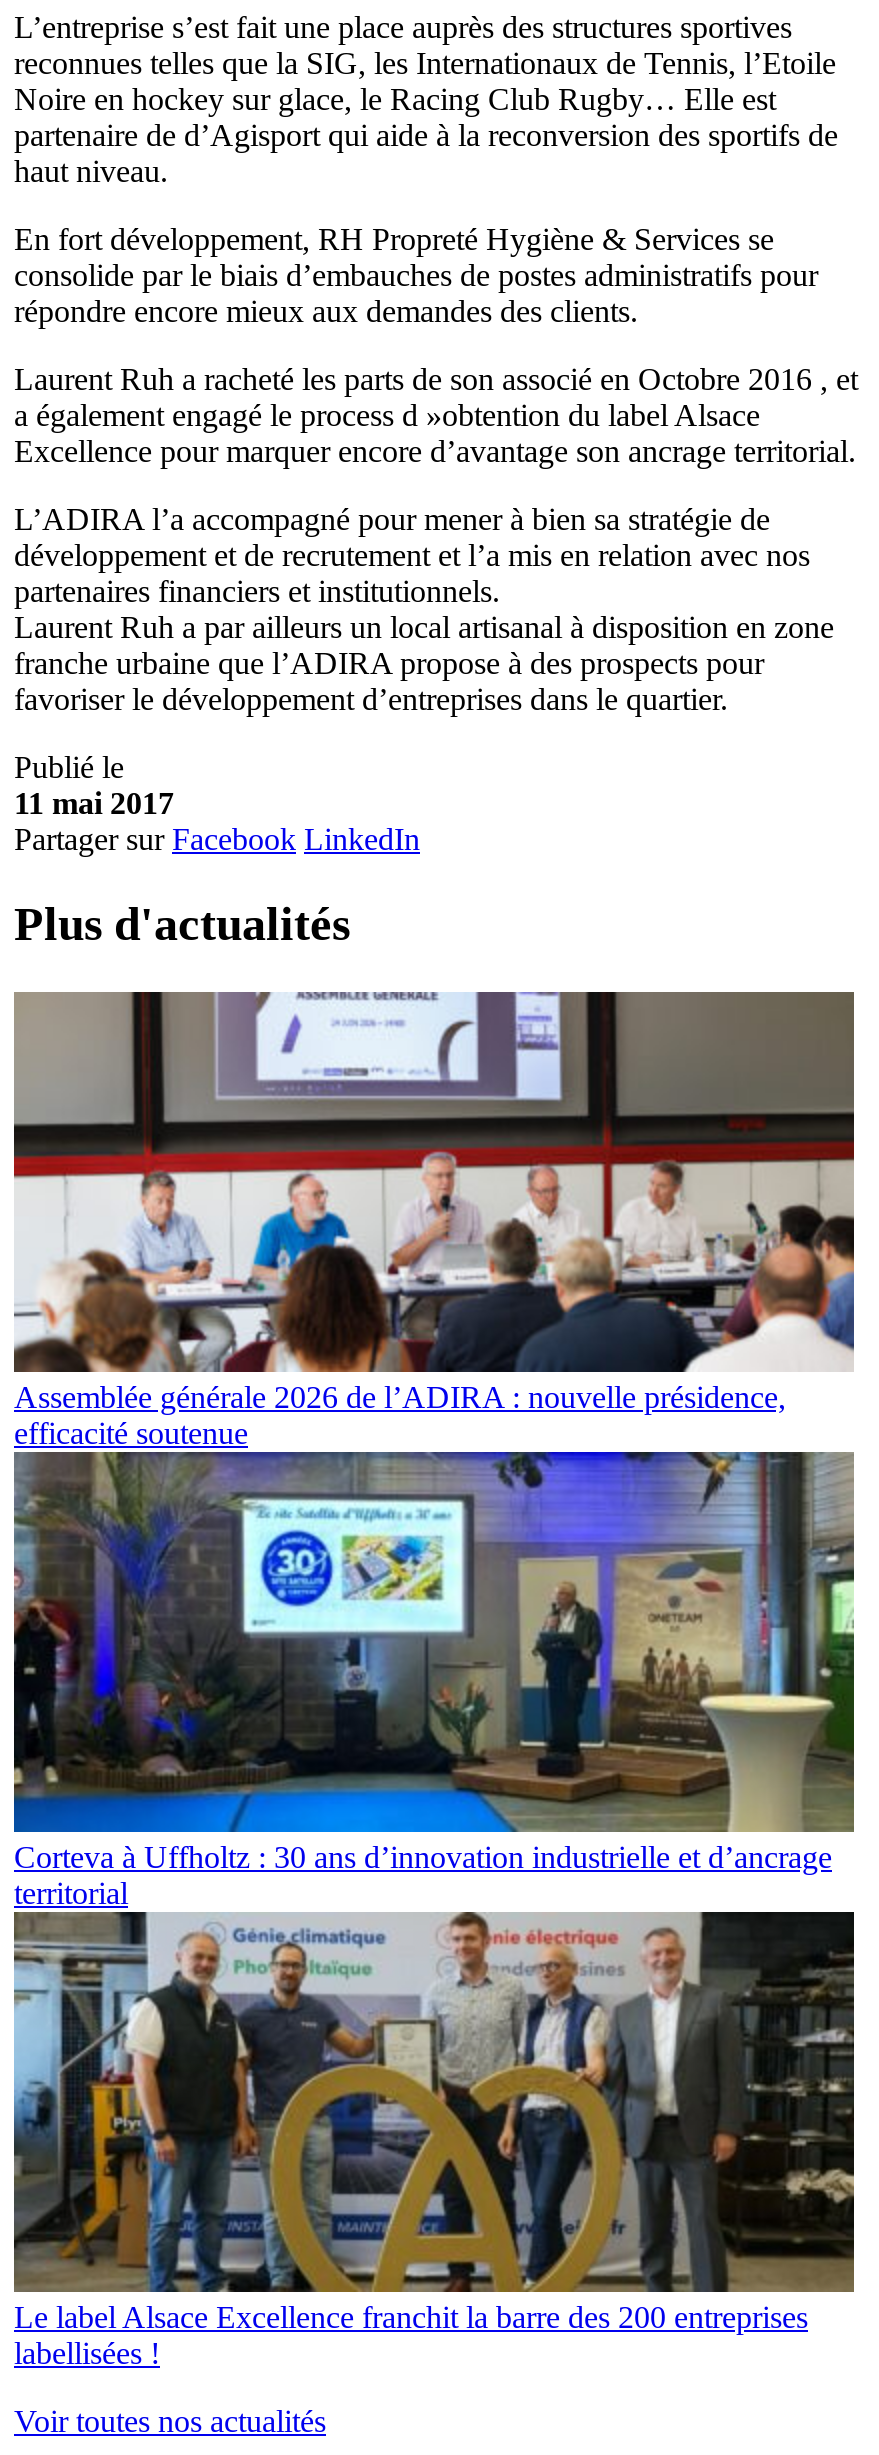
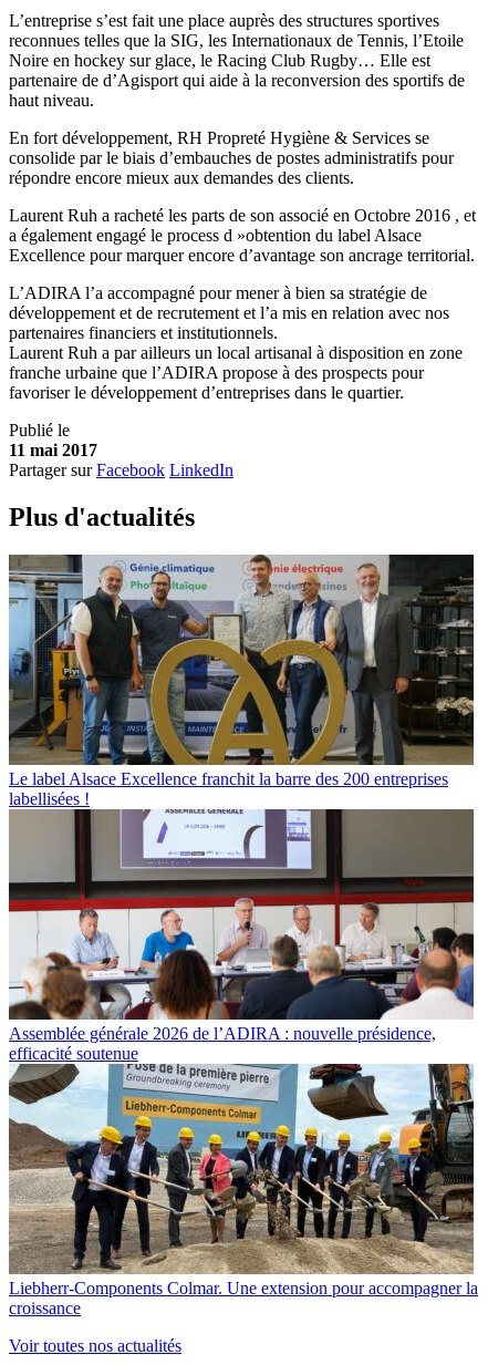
moved down: [image] | Assemblée générale 2026 de l’ADIRA : nouvelle présidence, | efficacité soutenue

- [image]
- Corteva à Uffholtz : 30 ans d’innovation industrielle et d’ancrage
- territorial

moved up: [image] | Le label Alsace Excellence franchit la barre des 200 entreprises | labellisées !

+ [image]
+ Liebherr-Components Colmar. Une extension pour accompagner la
+ croissance
